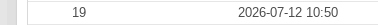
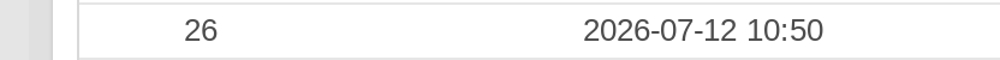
- 19
+ 26
